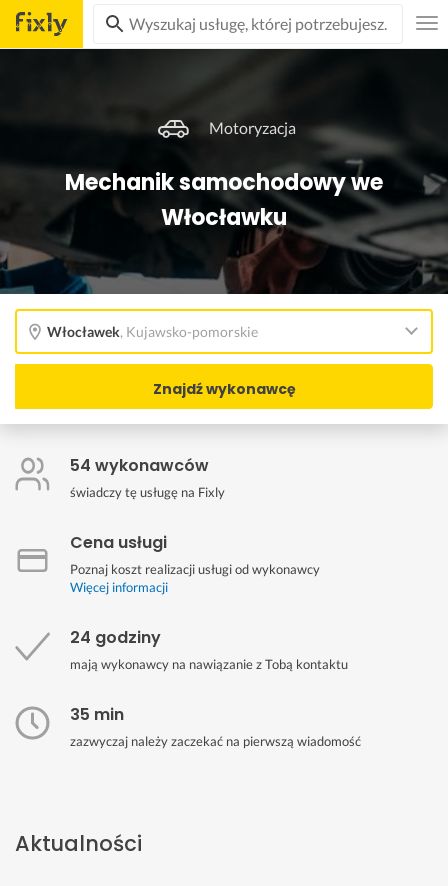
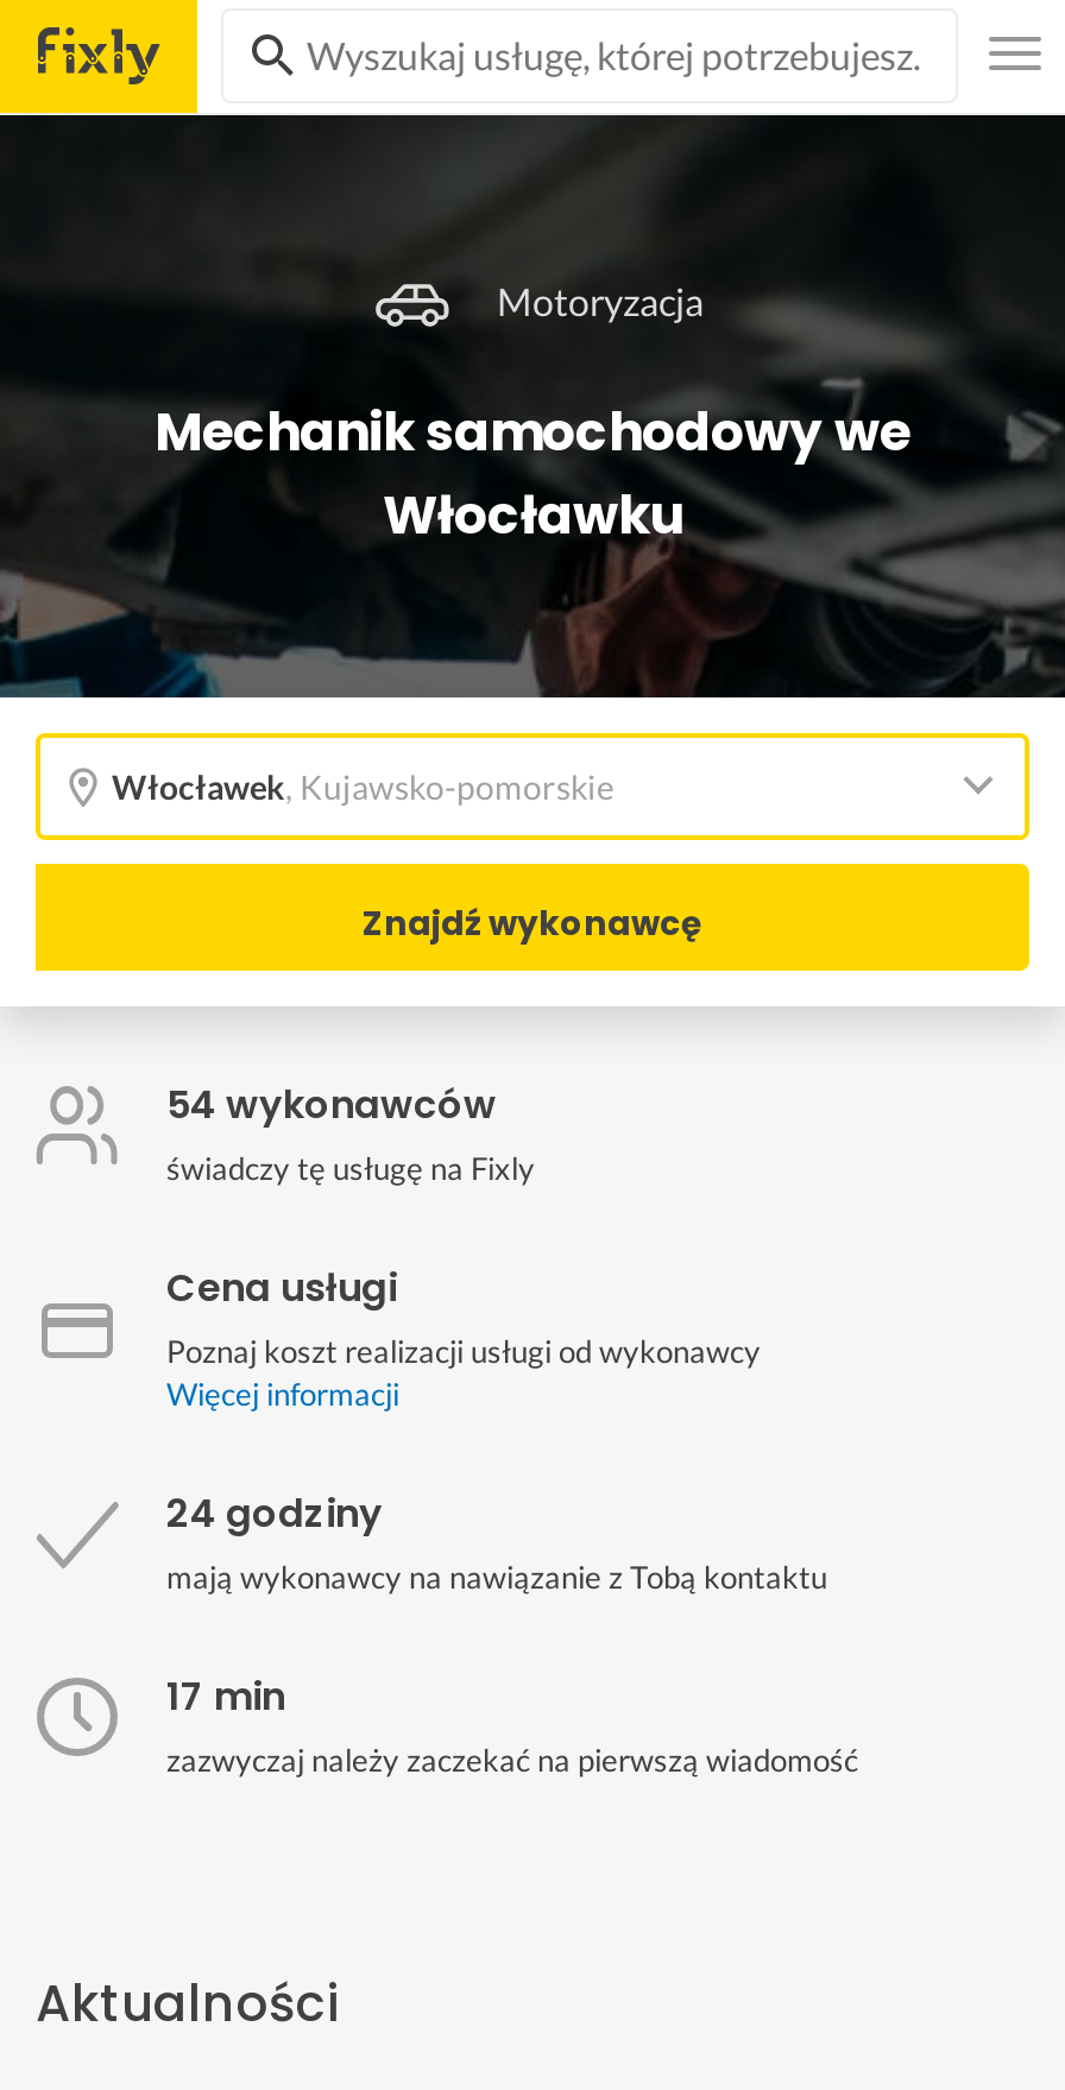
- 35 min
+ 17 min
